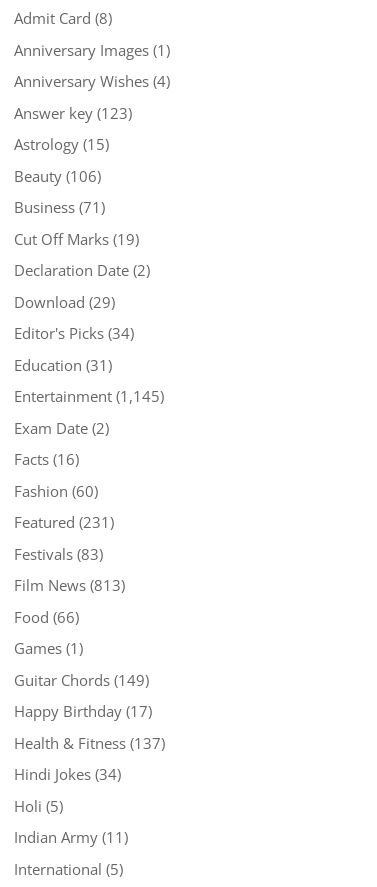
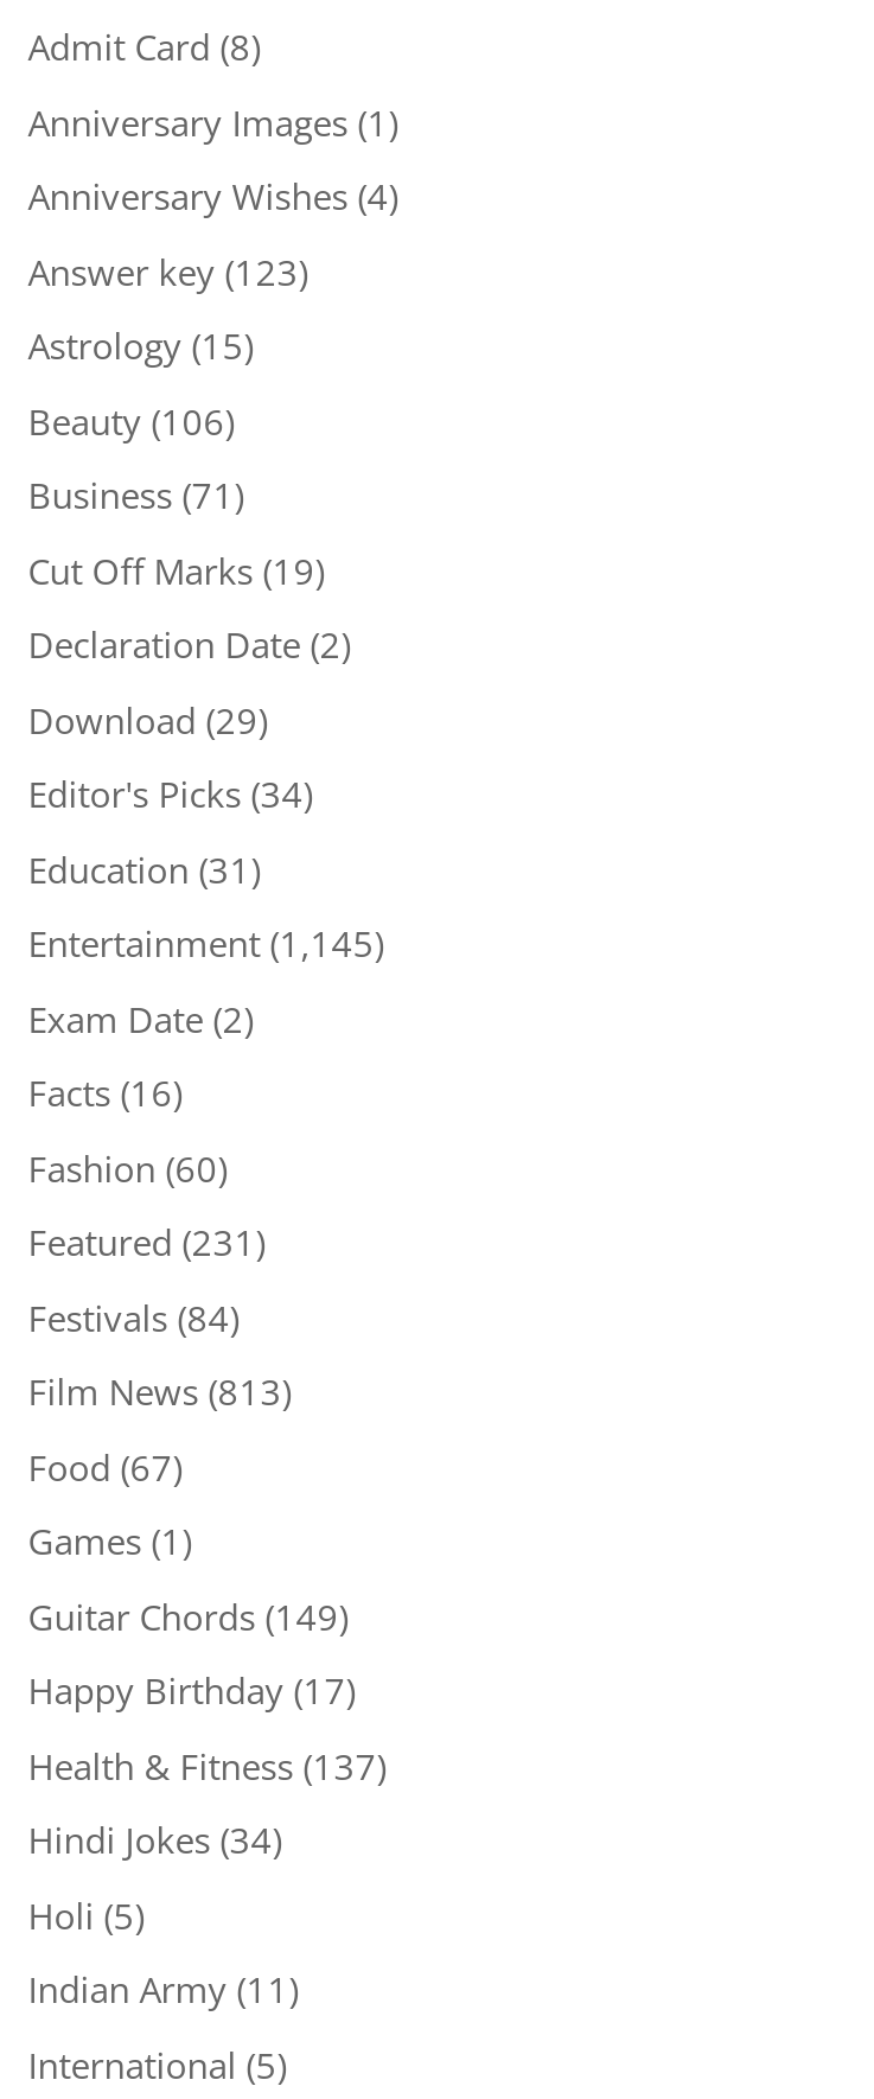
- Festivals (83)
+ Festivals (84)

- Food (66)
+ Food (67)
